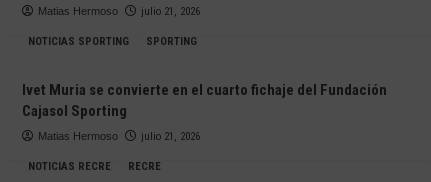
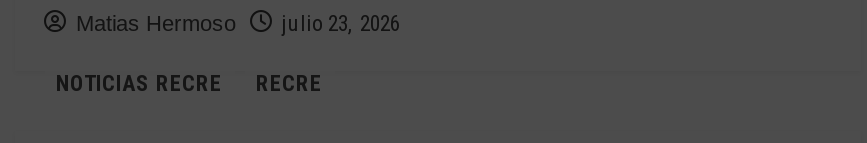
- julio 21, 2026
- NOTICIAS SPORTING
- SPORTING
- Ivet Muria se convierte en el cuarto fichaje del Fundación
- Cajasol Sporting
- Matias Hermoso
- julio 21, 2026
+ julio 23, 2026
